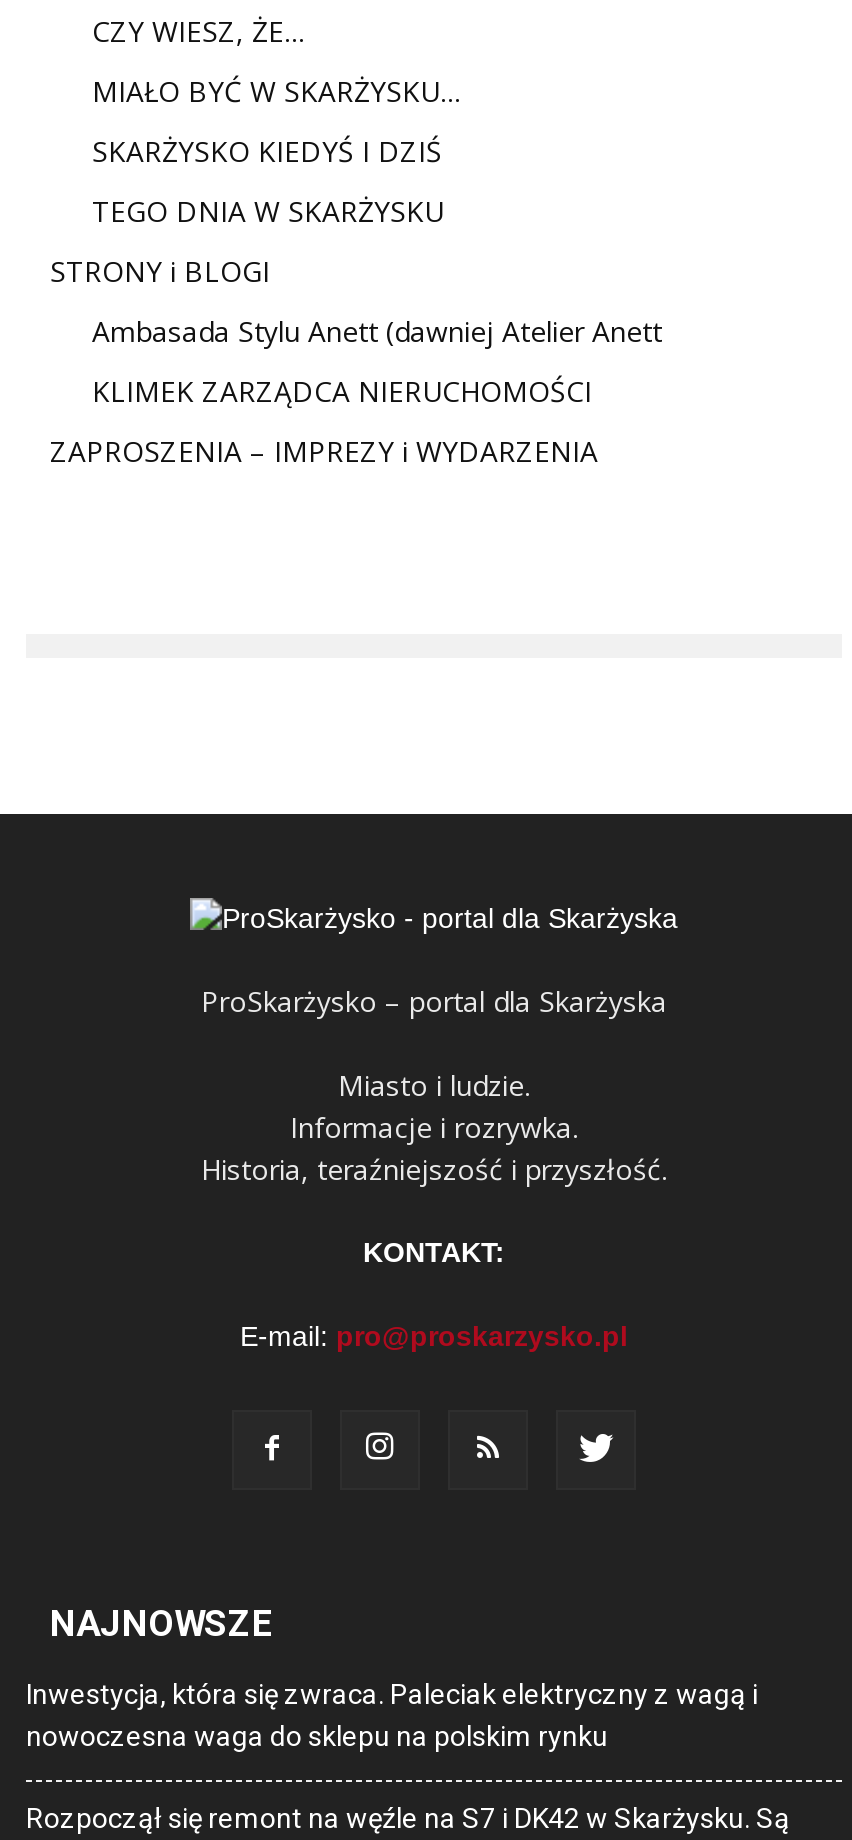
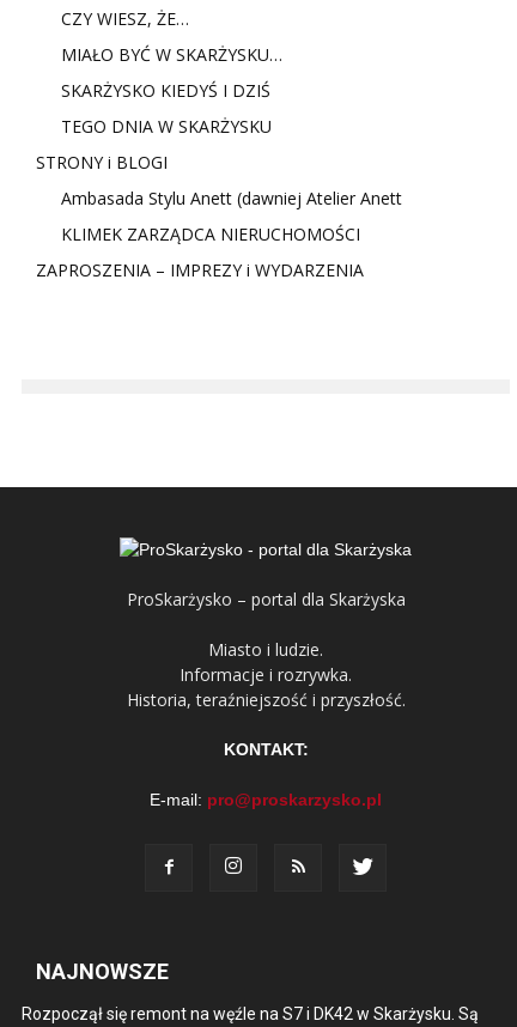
- Inwestycja, która się zwraca. Paleciak elektryczny z wagą i
- nowoczesna waga do sklepu na polskim rynku
